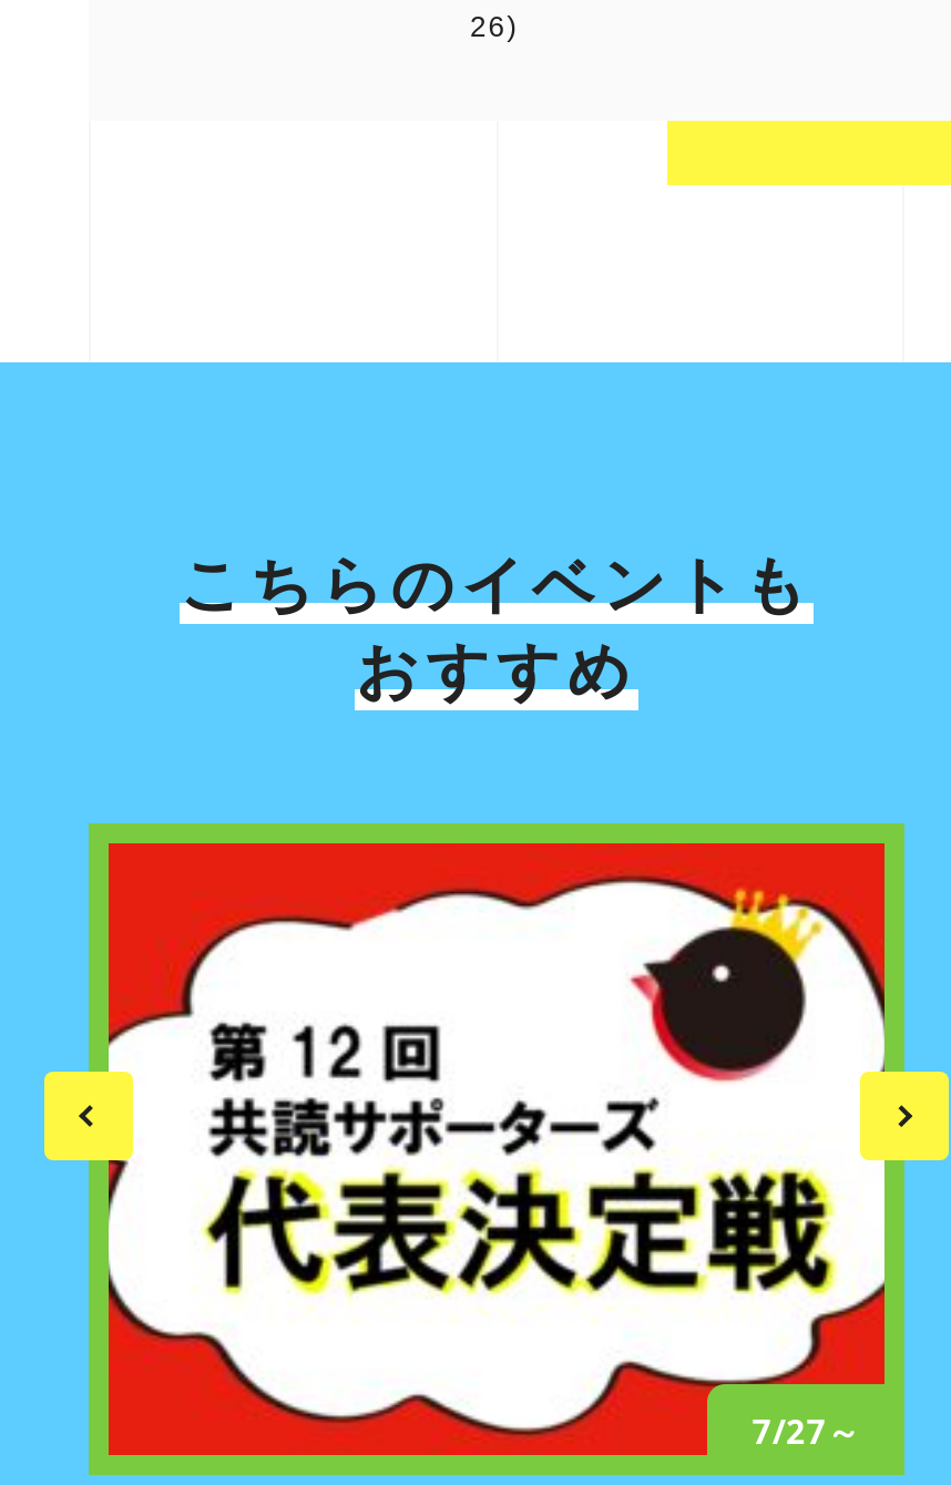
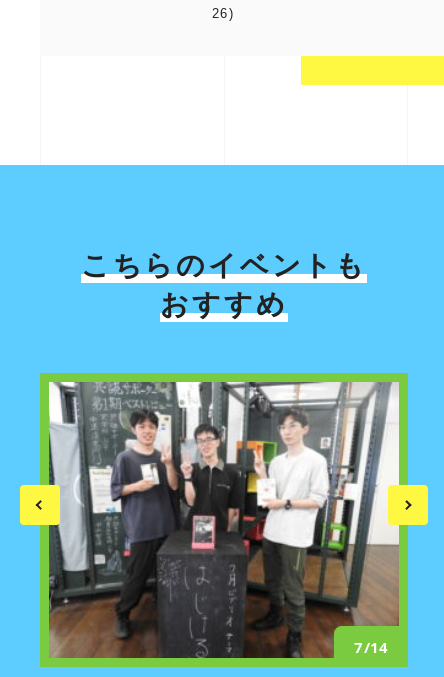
- [image]
- 7/27～
+ [image]
+ 7/14
